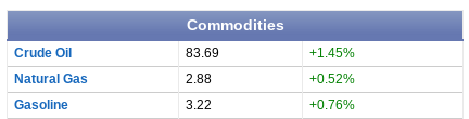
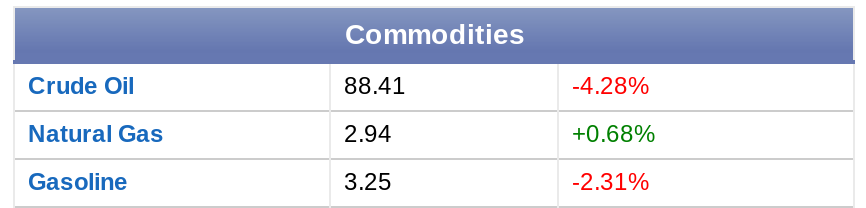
- 83.69
+ 88.41

- +1.45%
+ -4.28%

- 2.88
+ 2.94

- +0.52%
+ +0.68%

- 3.22
+ 3.25

- +0.76%
+ -2.31%
